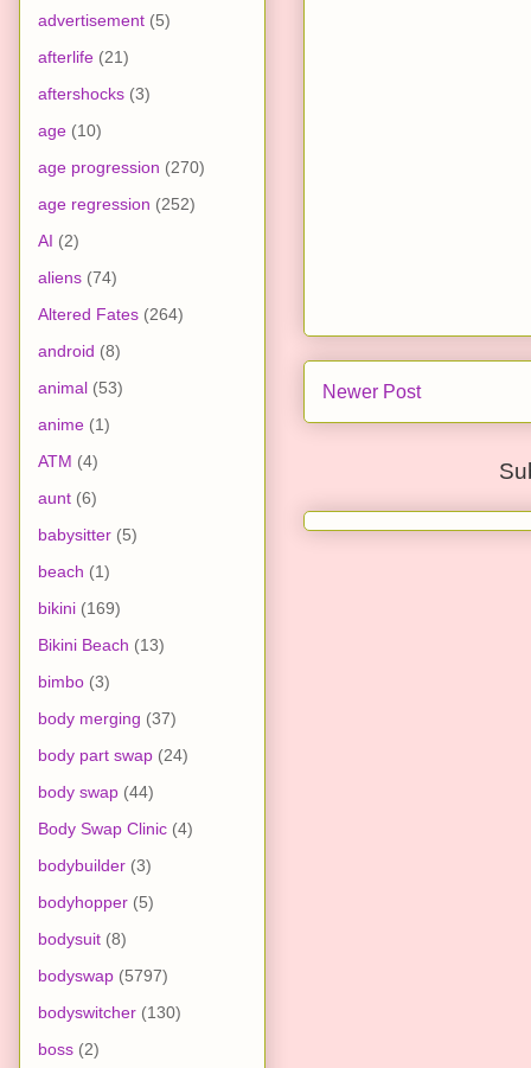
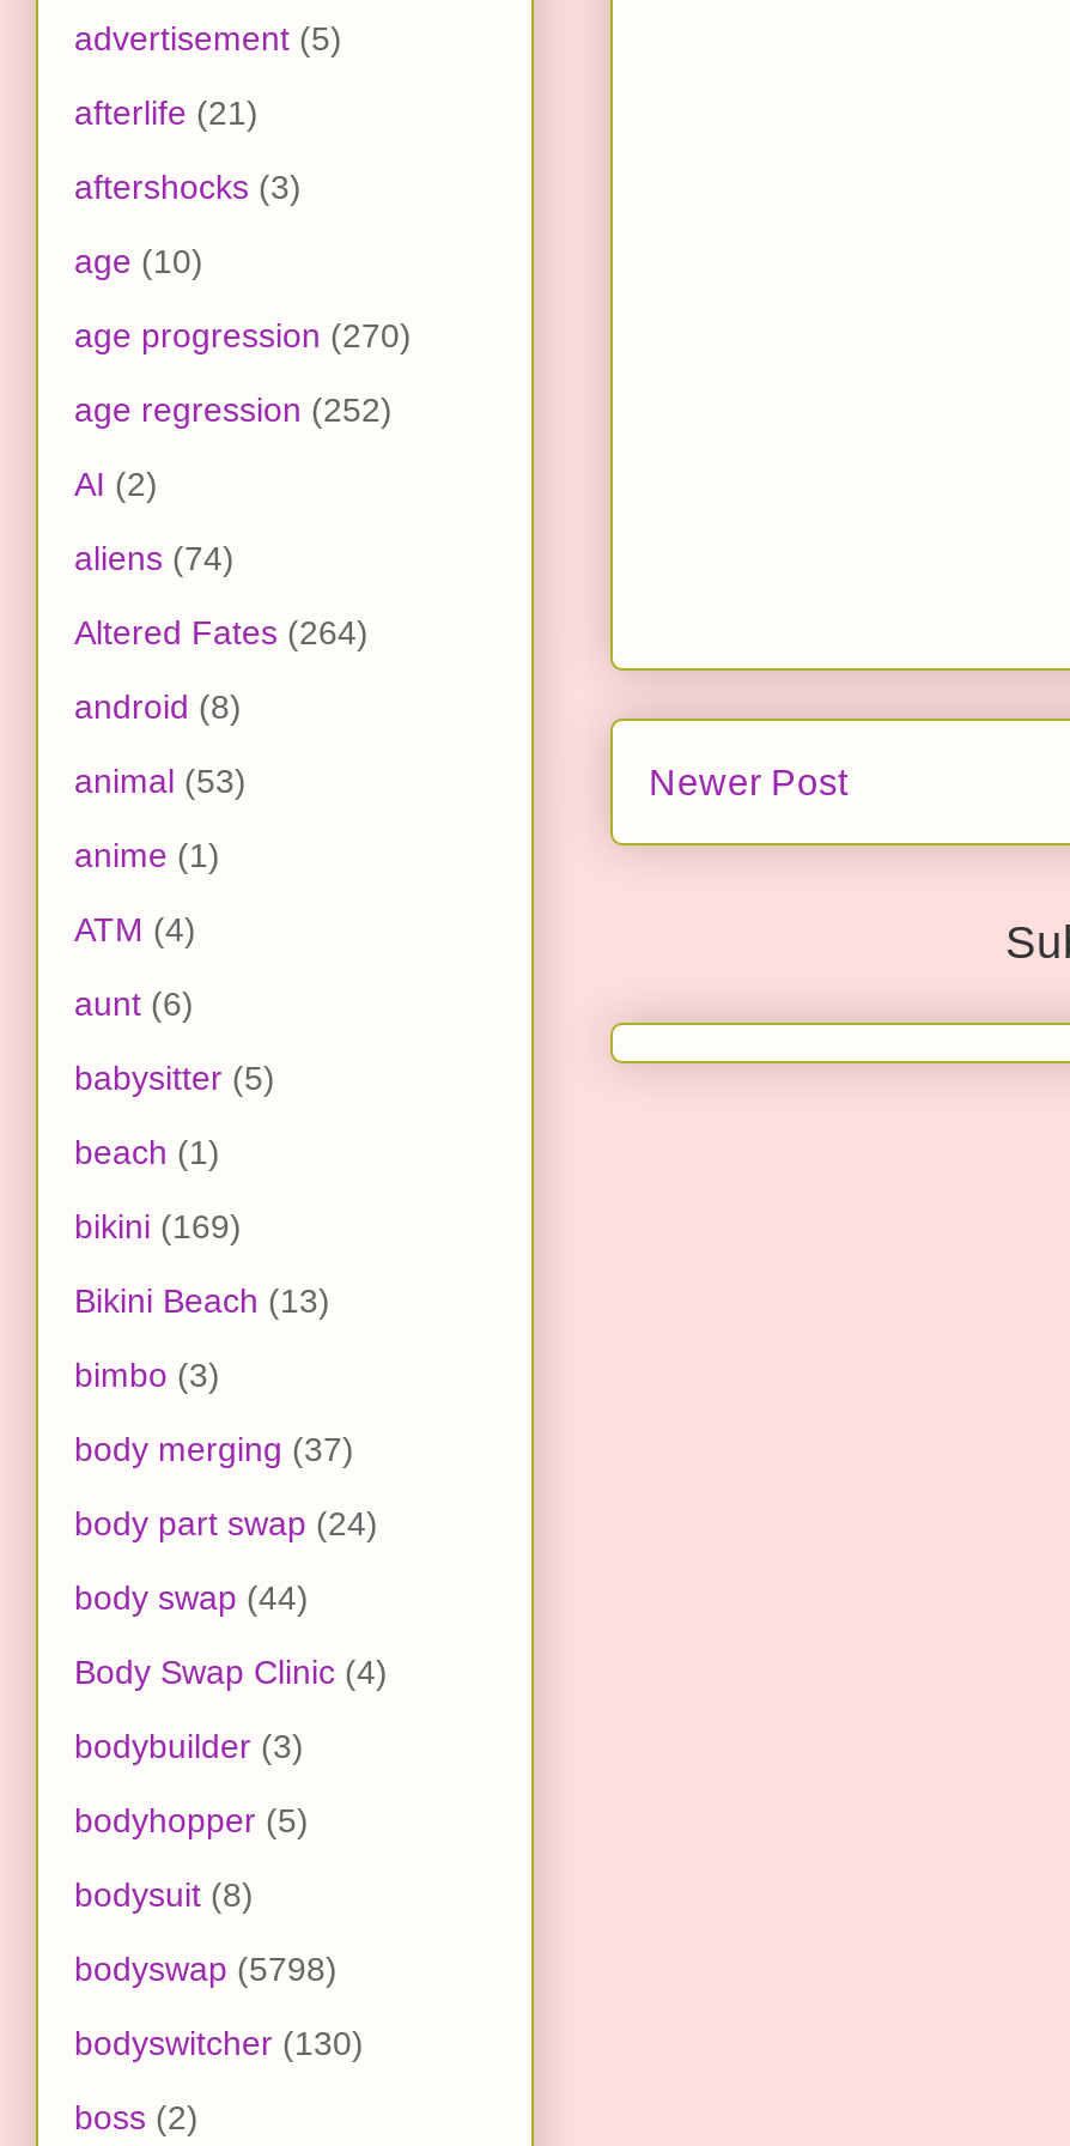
- bodyswap (5797)
+ bodyswap (5798)
